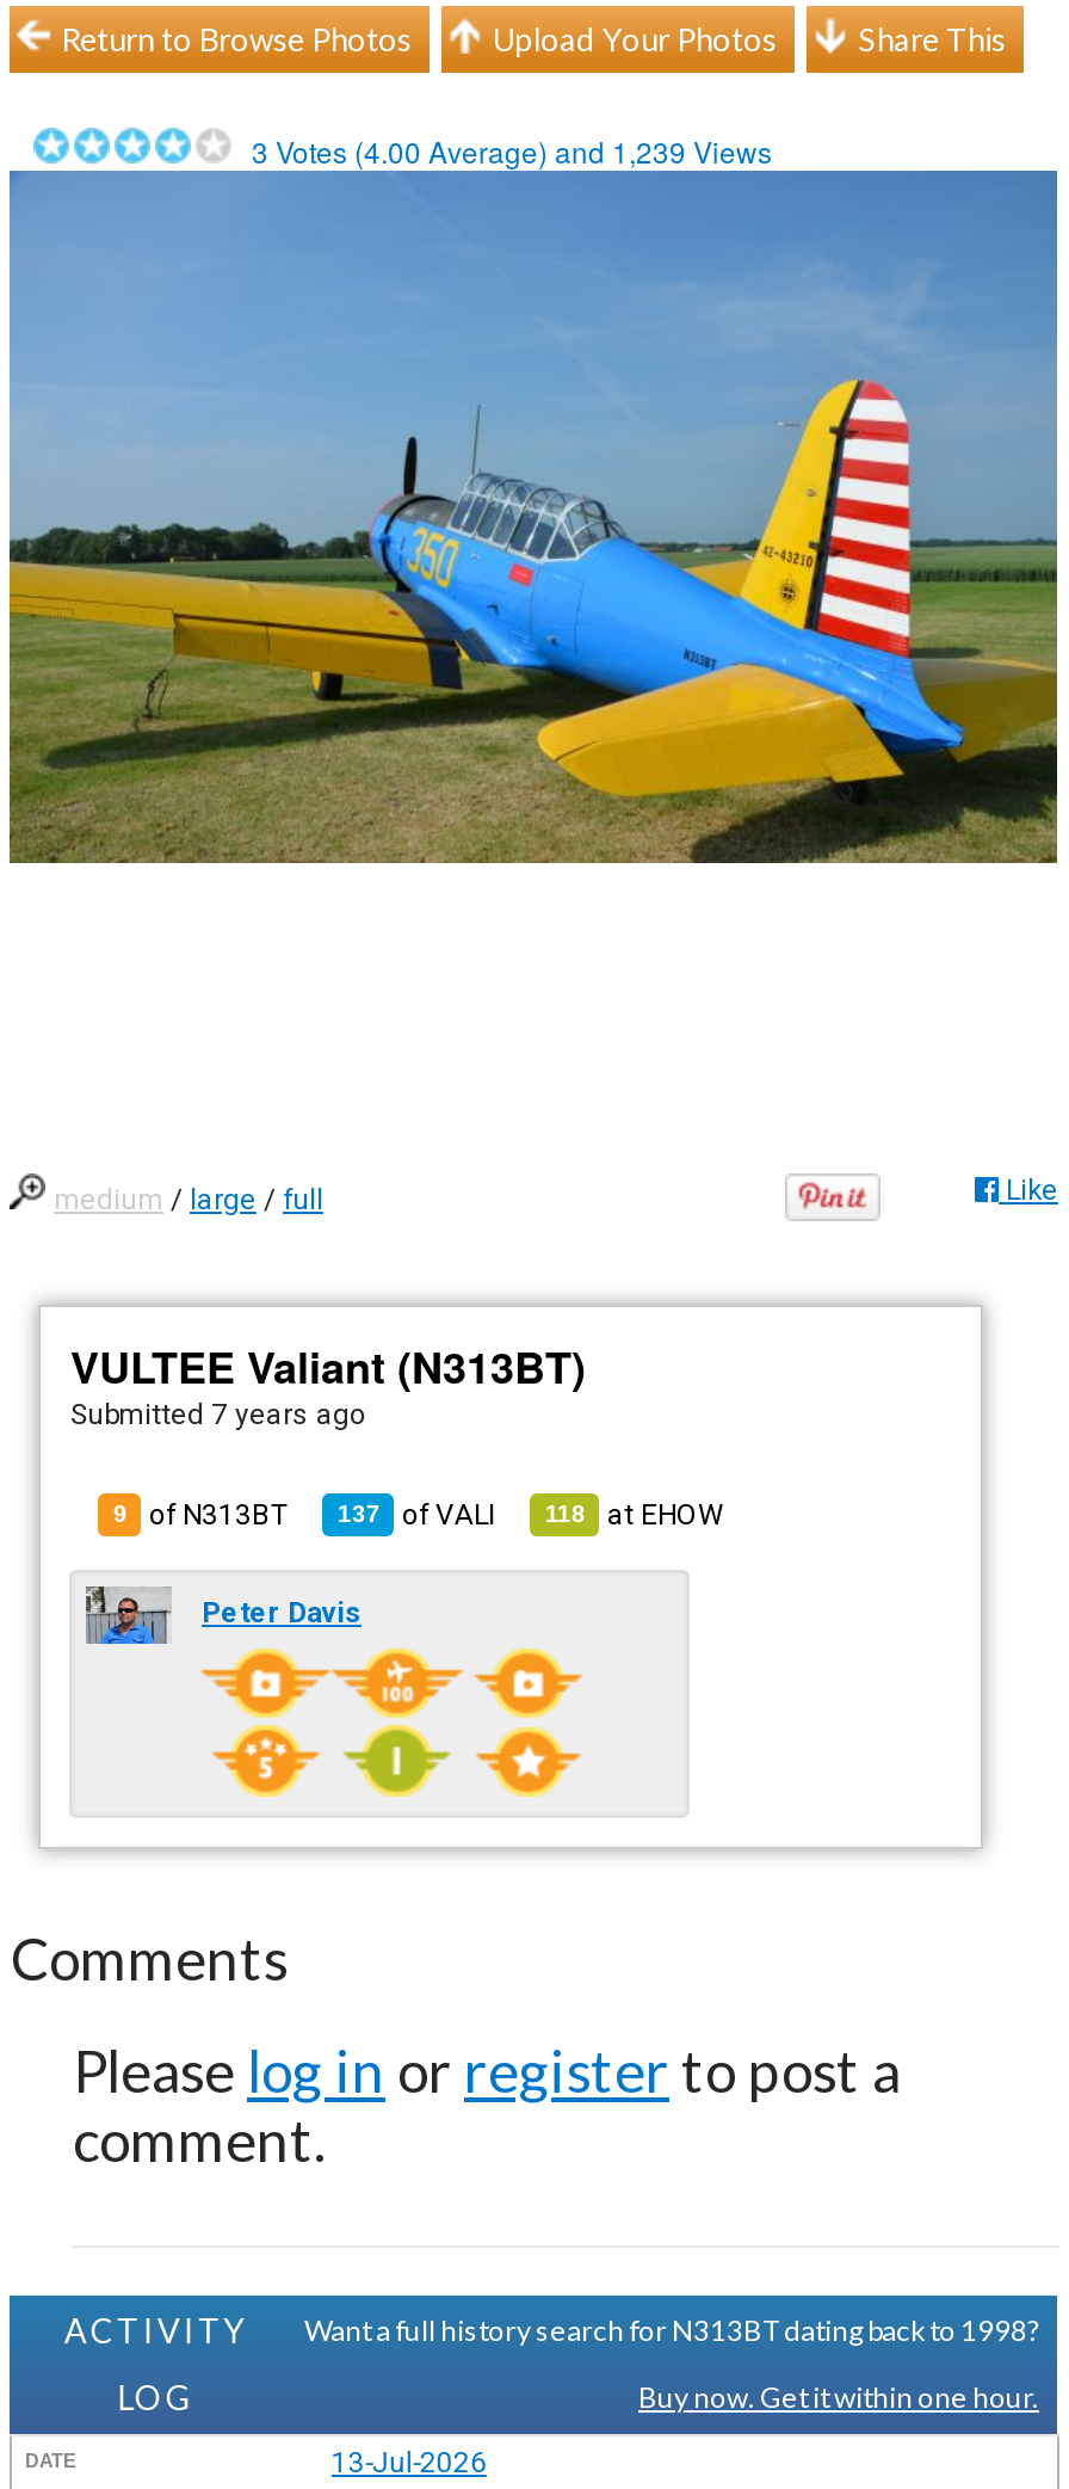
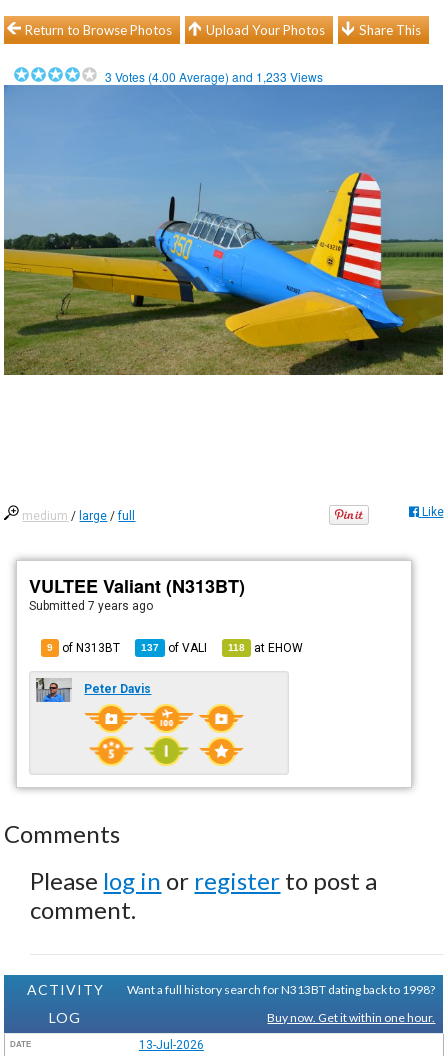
- 3 Votes (4.00 Average) and 1,239 Views
+ 3 Votes (4.00 Average) and 1,233 Views
